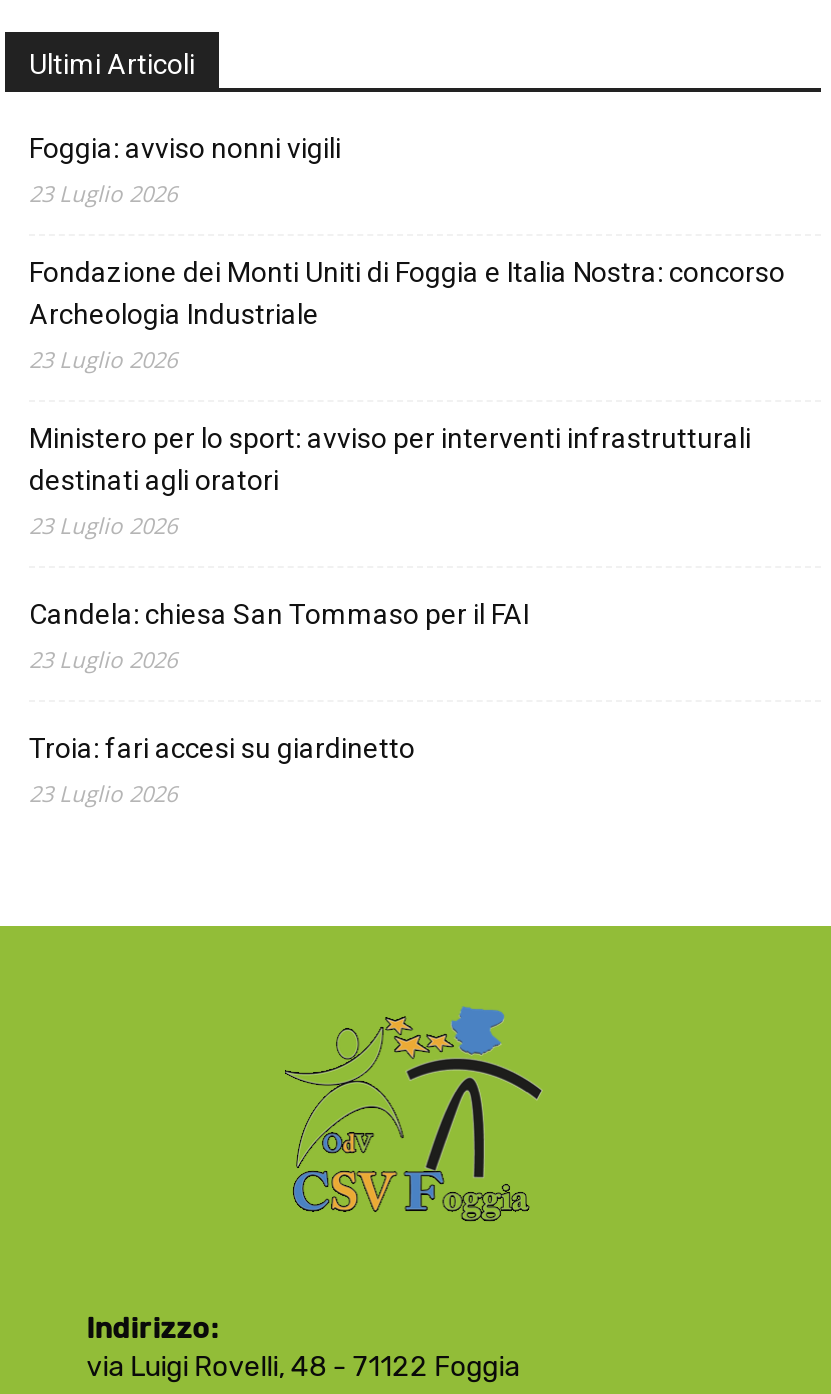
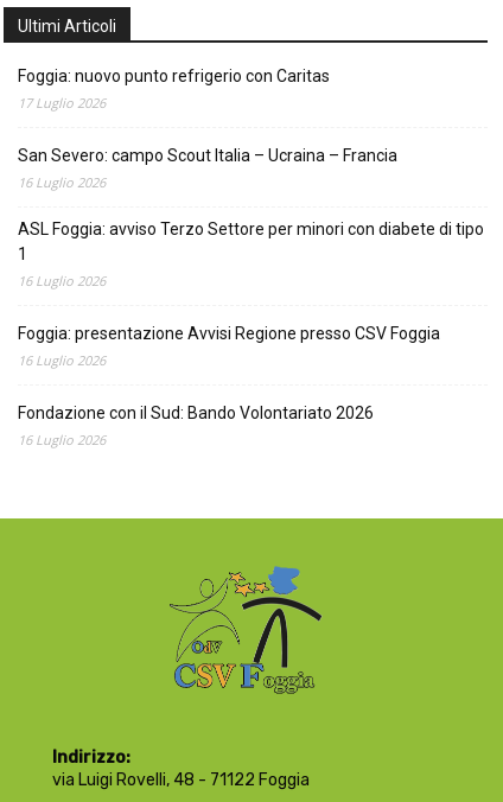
- Foggia: avviso nonni vigili
- 23 Luglio 2026
+ Foggia: nuovo punto refrigerio con Caritas
+ 17 Luglio 2026

- Fondazione dei Monti Uniti di Foggia e Italia Nostra: concorso
- Archeologia Industriale
- 23 Luglio 2026
+ San Severo: campo Scout Italia – Ucraina – Francia
+ 16 Luglio 2026

- Ministero per lo sport: avviso per interventi infrastrutturali
- destinati agli oratori
- 23 Luglio 2026
+ ASL Foggia: avviso Terzo Settore per minori con diabete di tipo
+ 1
+ 16 Luglio 2026

- Candela: chiesa San Tommaso per il FAI
- 23 Luglio 2026
+ Foggia: presentazione Avvisi Regione presso CSV Foggia
+ 16 Luglio 2026

- Troia: fari accesi su giardinetto
- 23 Luglio 2026
+ Fondazione con il Sud: Bando Volontariato 2026
+ 16 Luglio 2026
